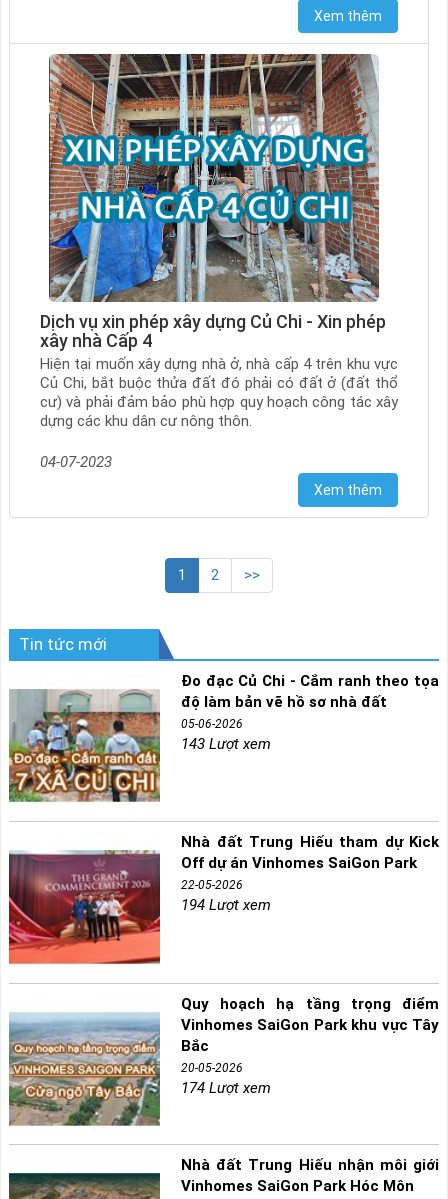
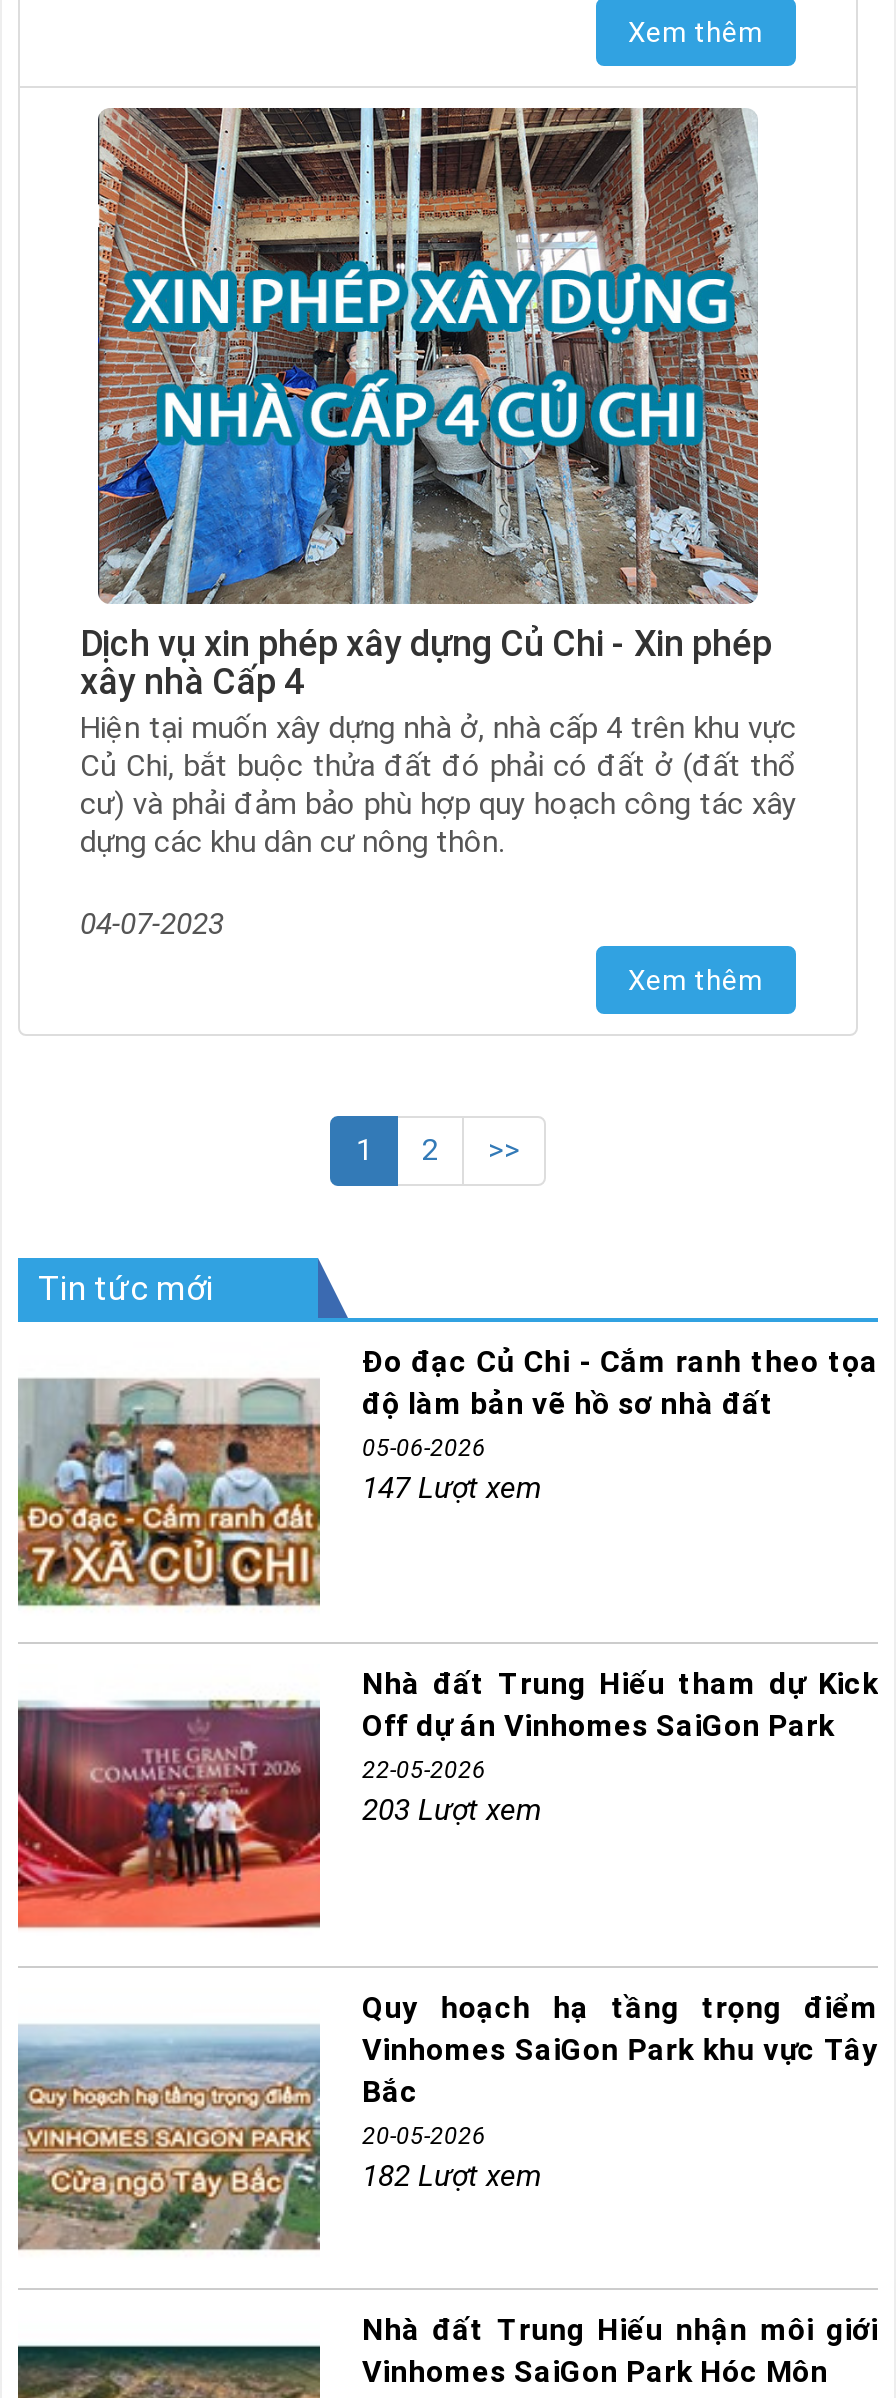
- 143 Lượt xem
+ 147 Lượt xem

- 194 Lượt xem
+ 203 Lượt xem

- 174 Lượt xem
+ 182 Lượt xem
